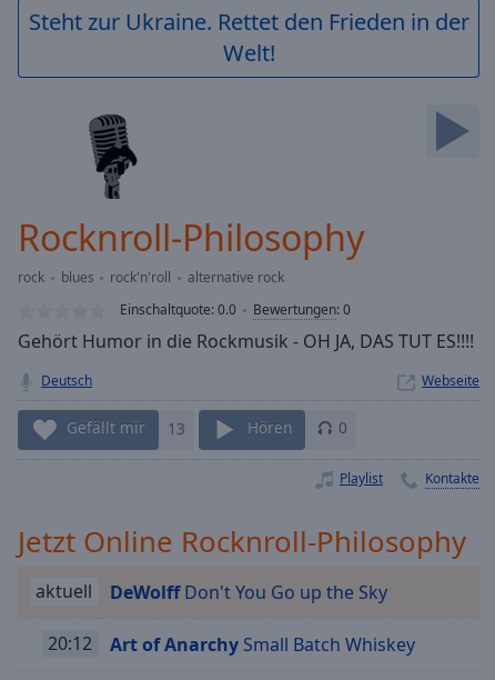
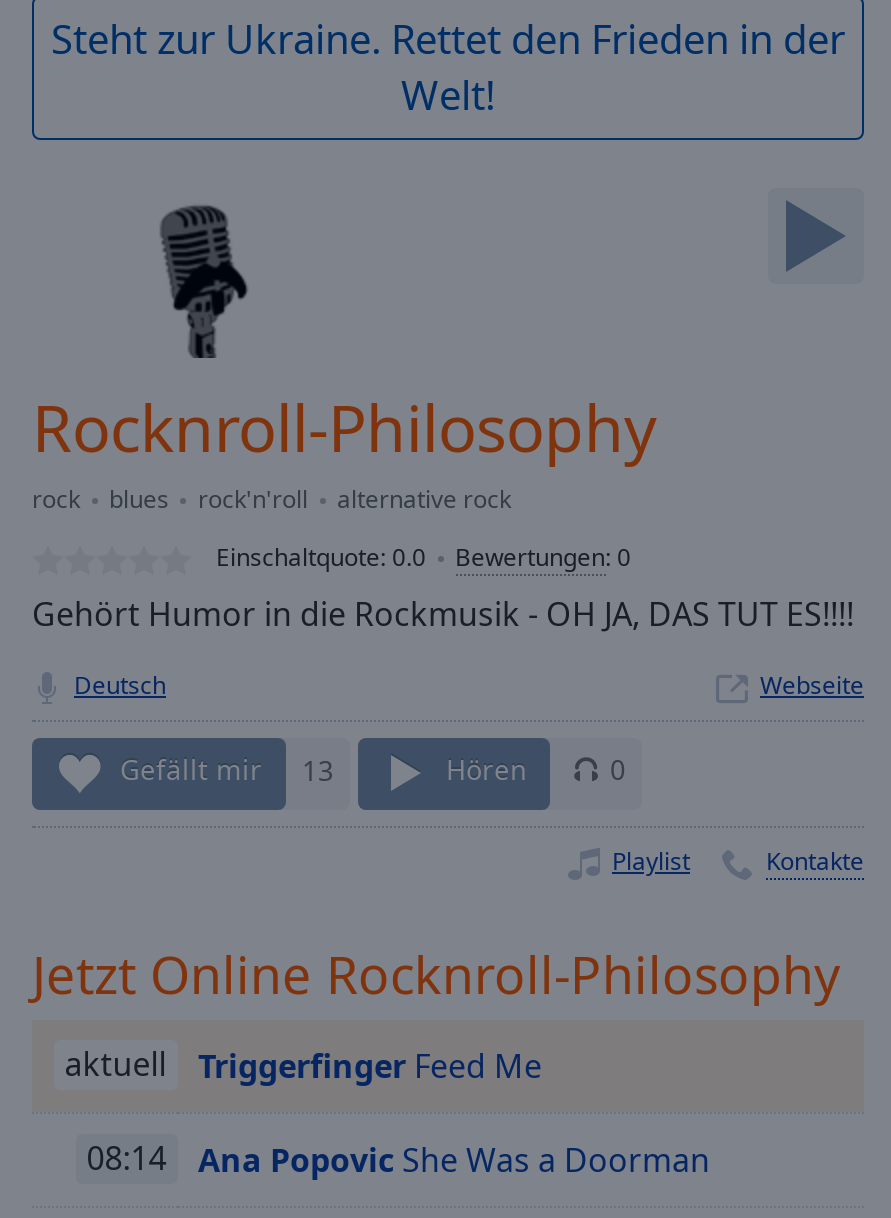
- DeWolff Don't You Go up the Sky
+ Triggerfinger Feed Me

- 20:12
- Art of Anarchy Small Batch Whiskey
+ 08:14
+ Ana Popovic She Was a Doorman
